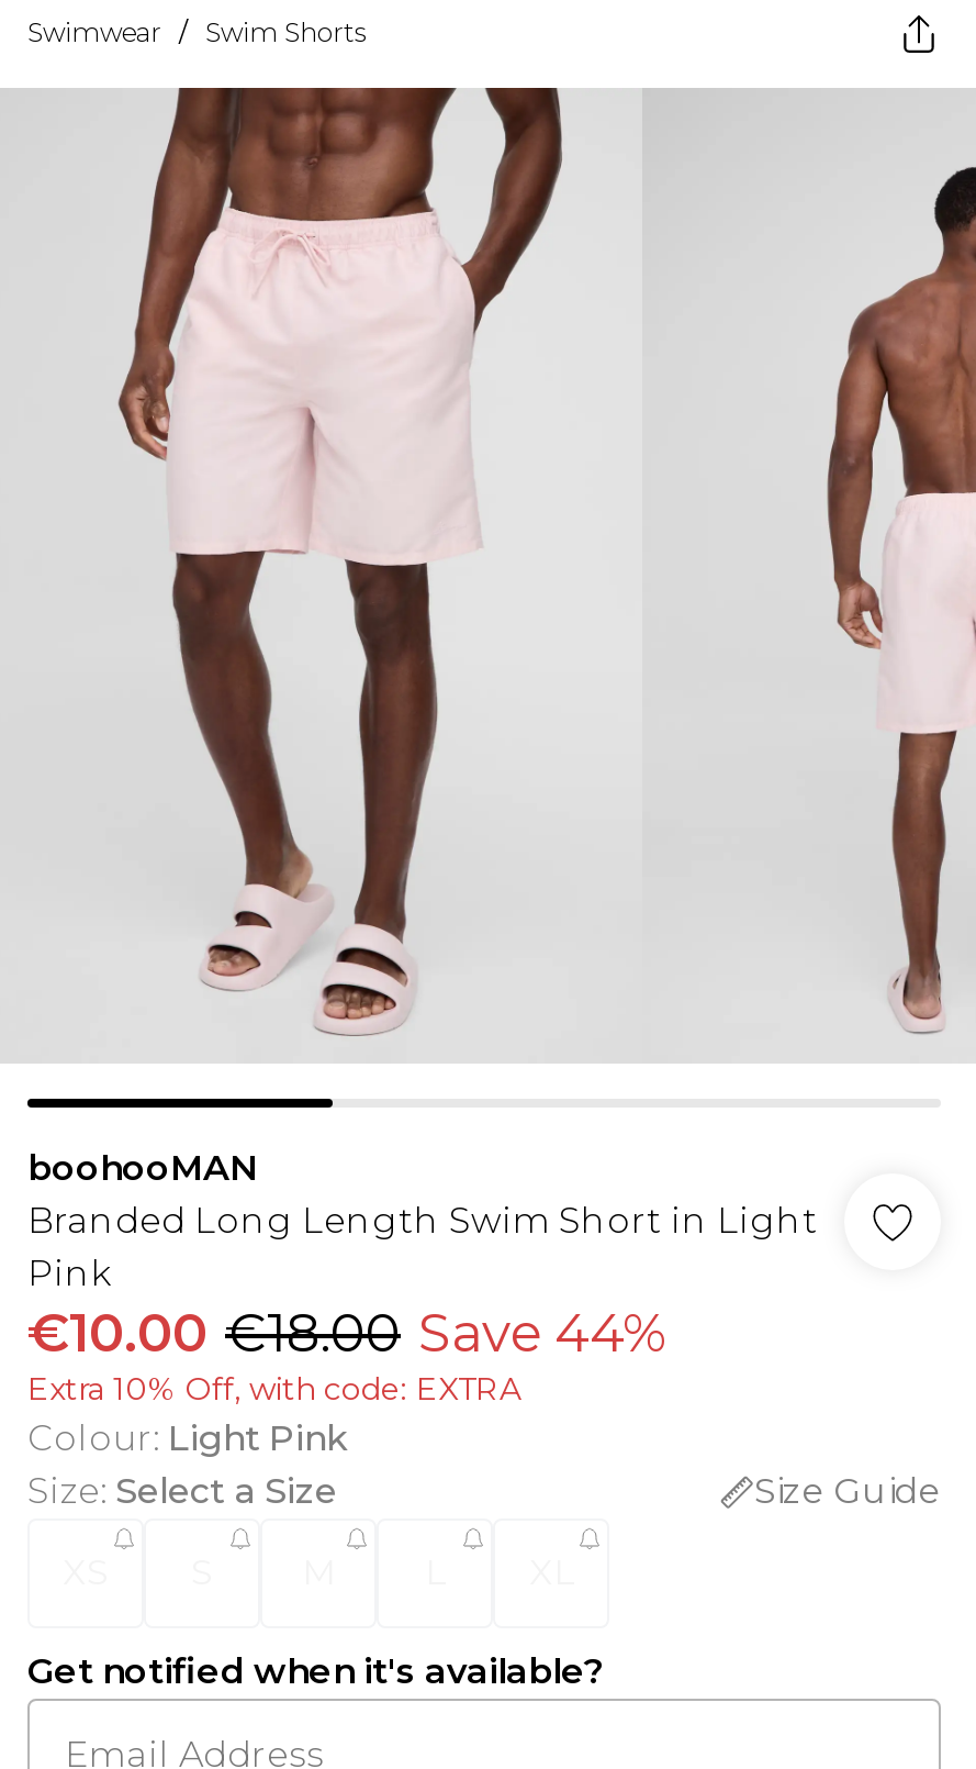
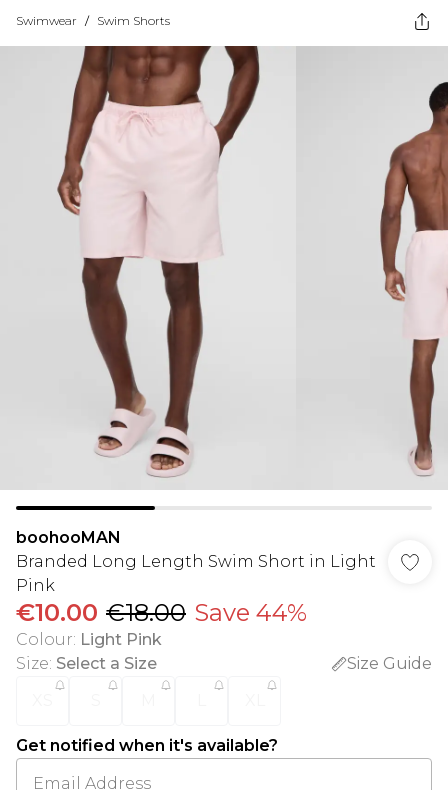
- Extra 10% Off, with code: EXTRA
